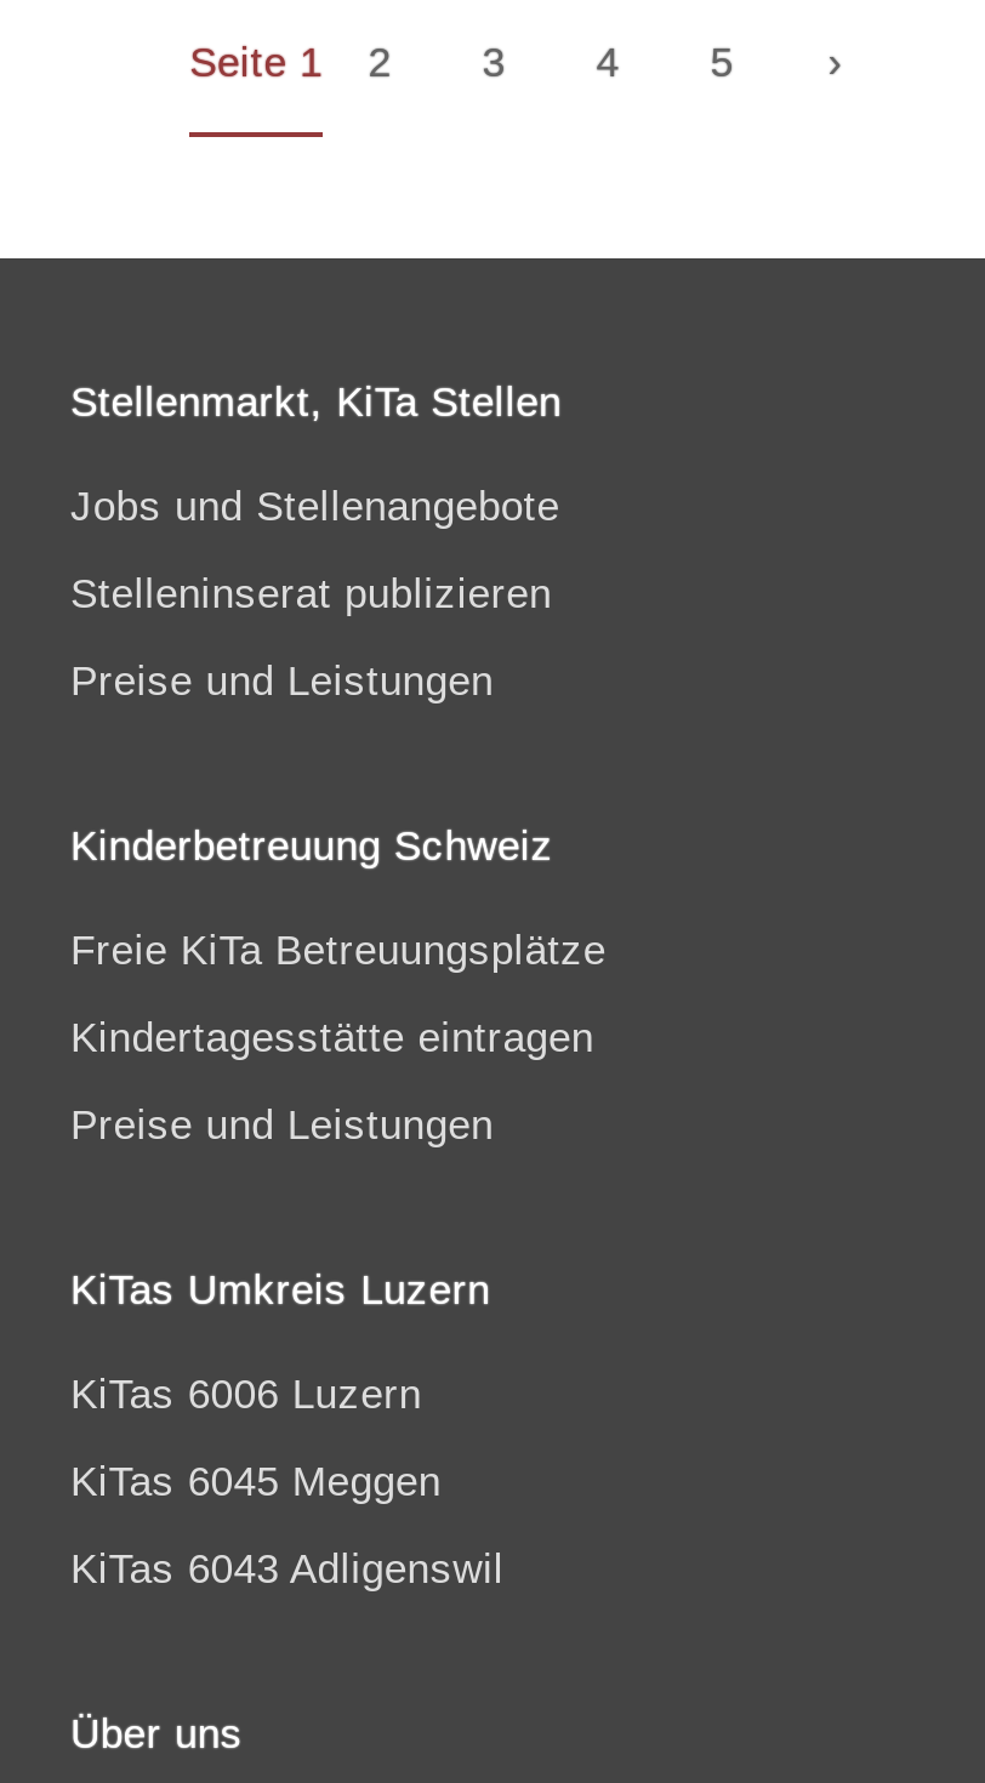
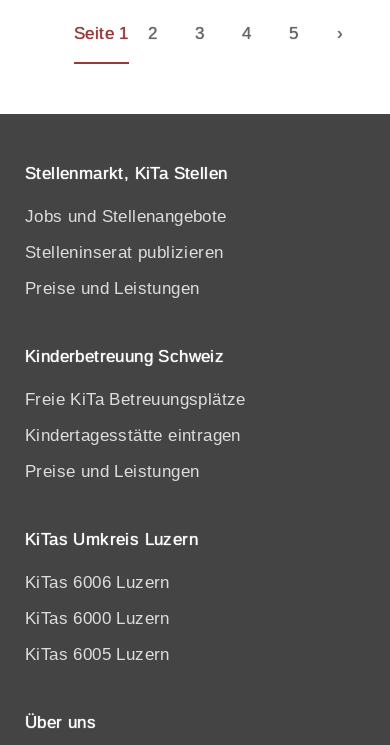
- KiTas 6045 Meggen
+ KiTas 6000 Luzern

- KiTas 6043 Adligenswil
+ KiTas 6005 Luzern
